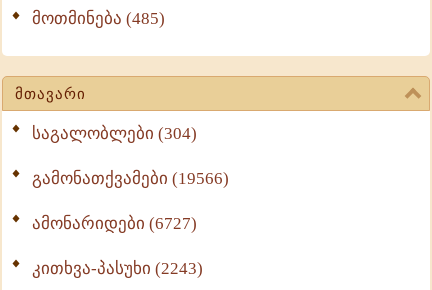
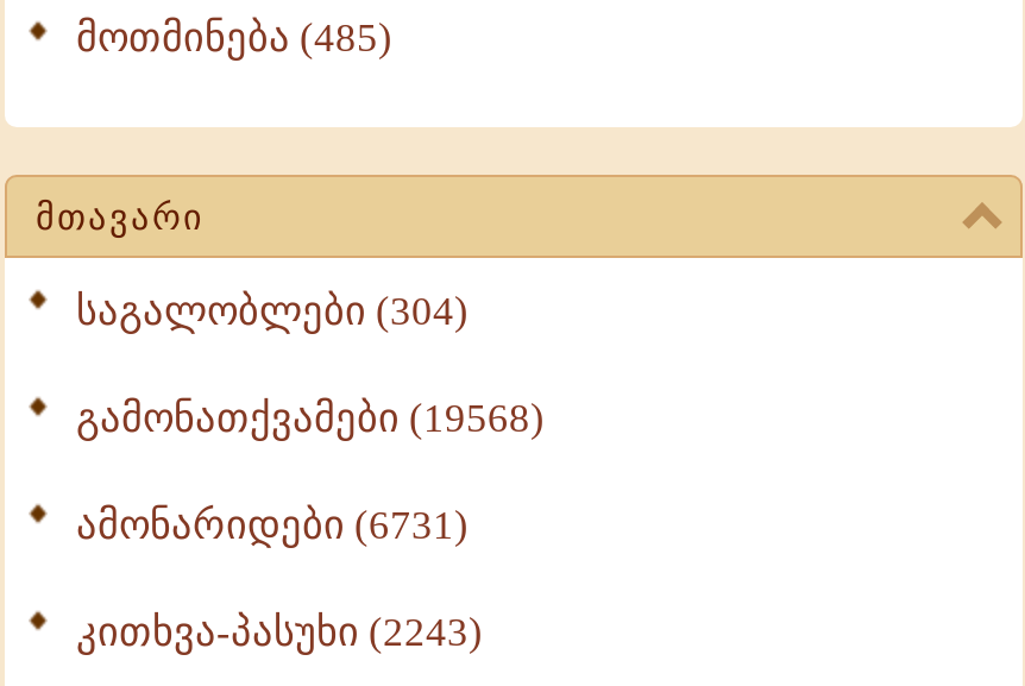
- გამონათქვამები (19566)
+ გამონათქვამები (19568)

- ამონარიდები (6727)
+ ამონარიდები (6731)
